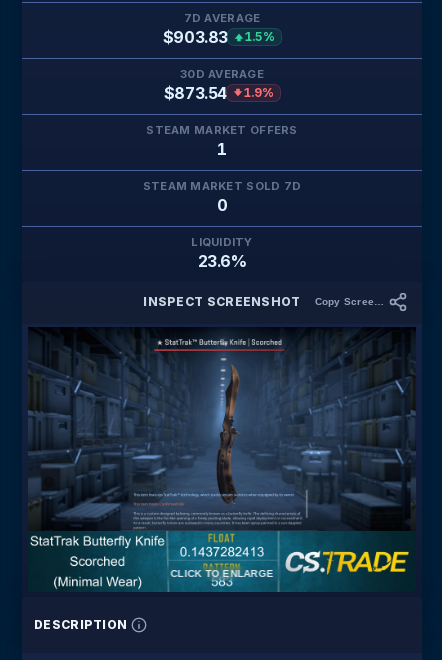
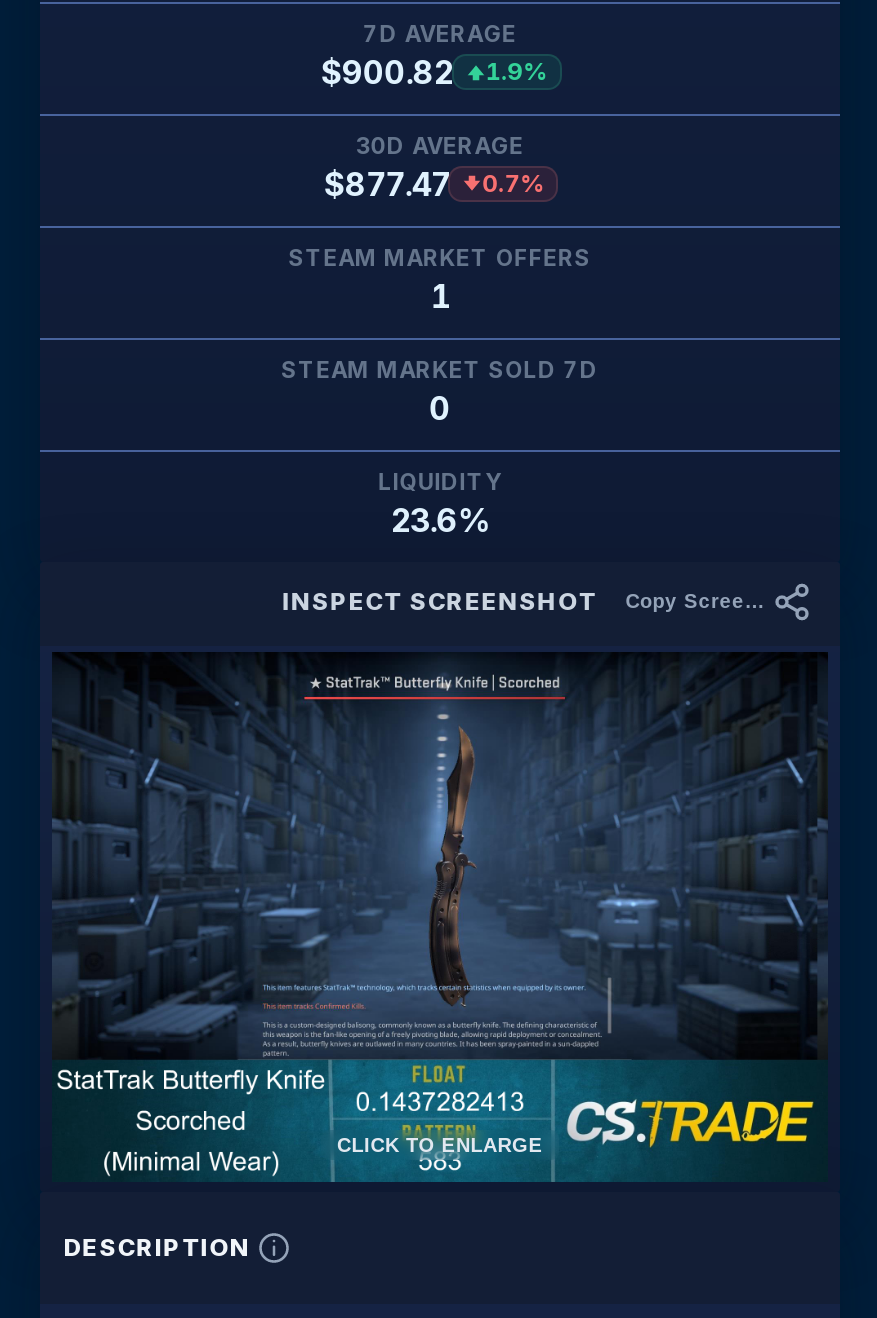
- $903.83
+ $900.82

- 1.5%
+ 1.9%

- $873.54
+ $877.47

- 1.9%
+ 0.7%
